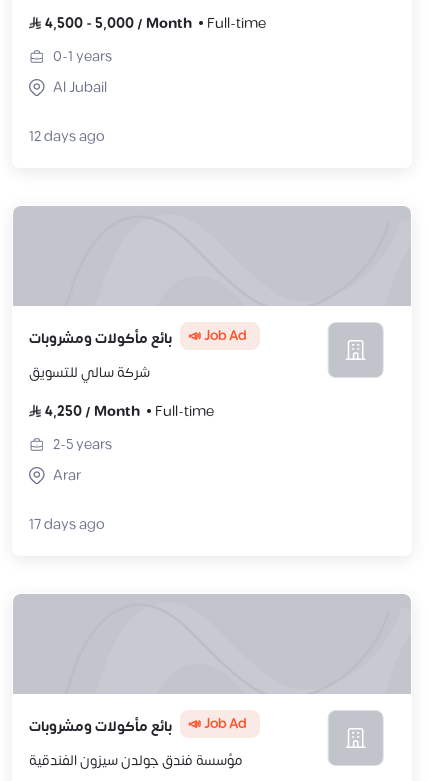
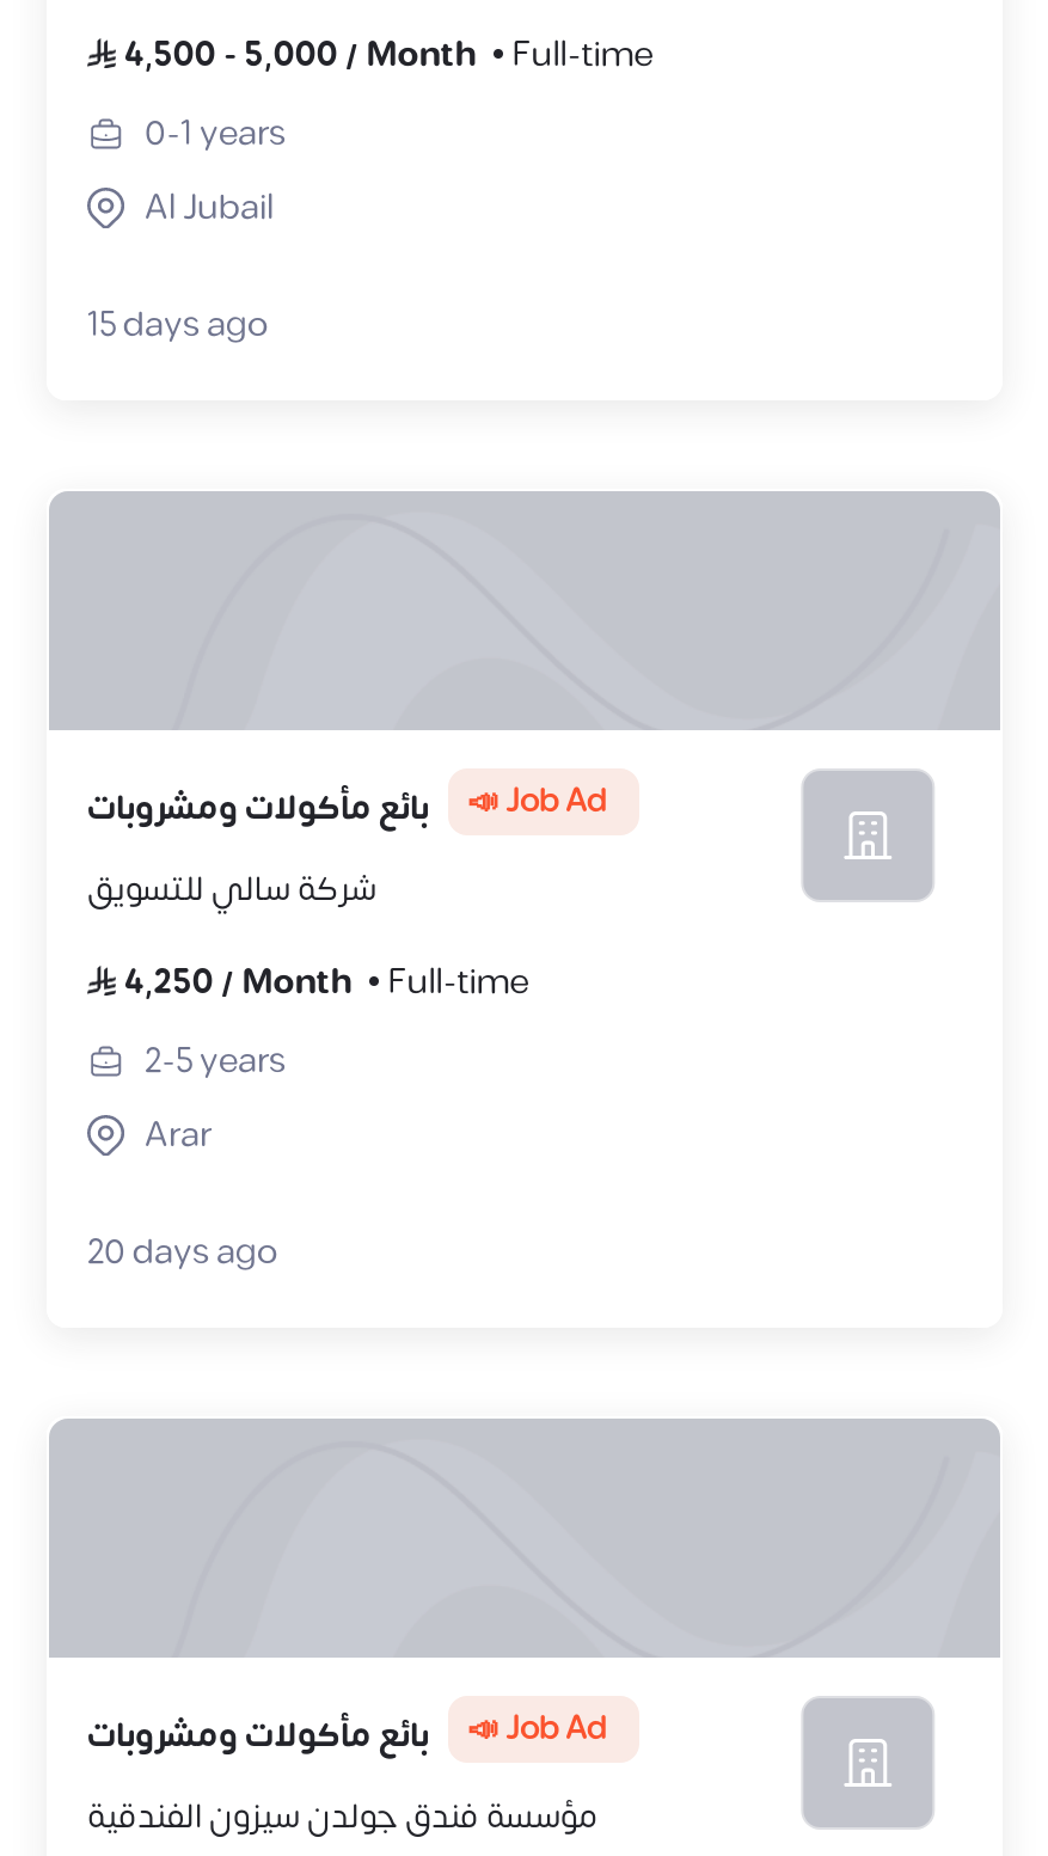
- 12 days ago
+ 15 days ago

- 17 days ago
+ 20 days ago
